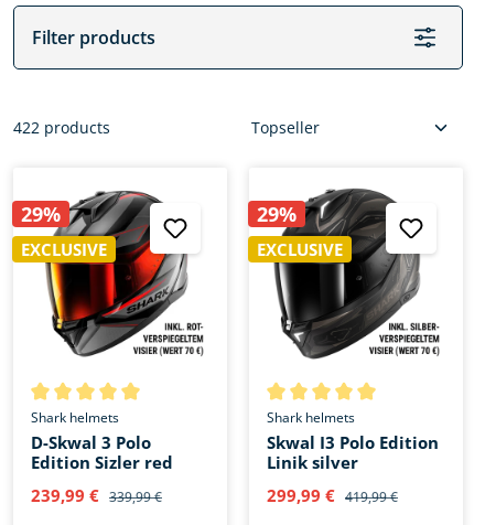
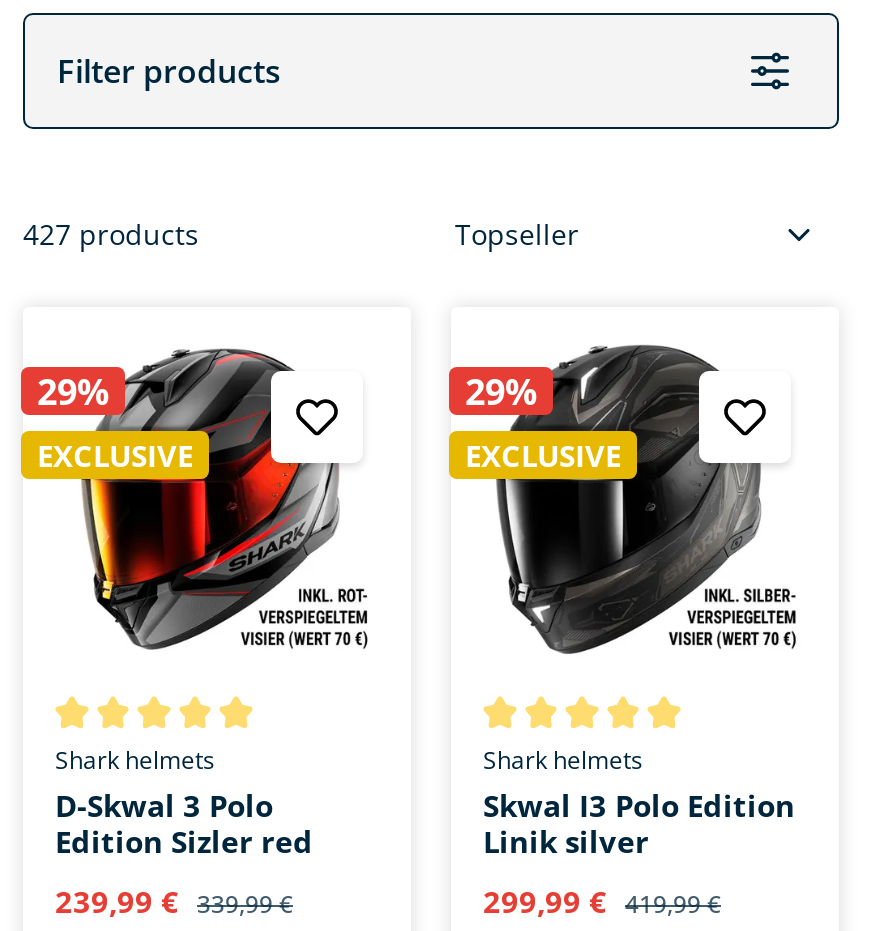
- 422 products
+ 427 products
